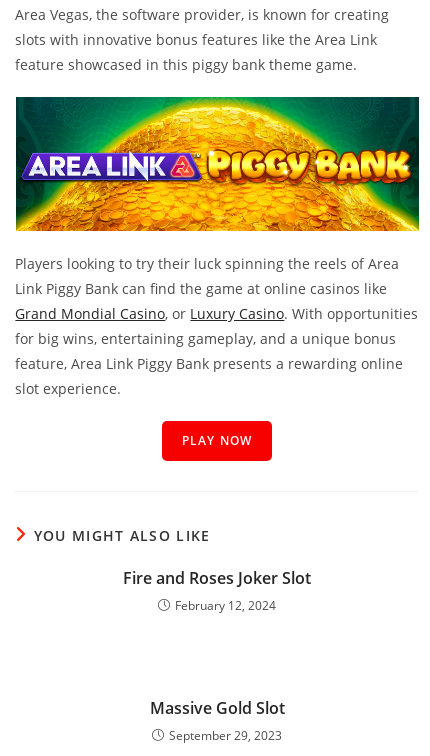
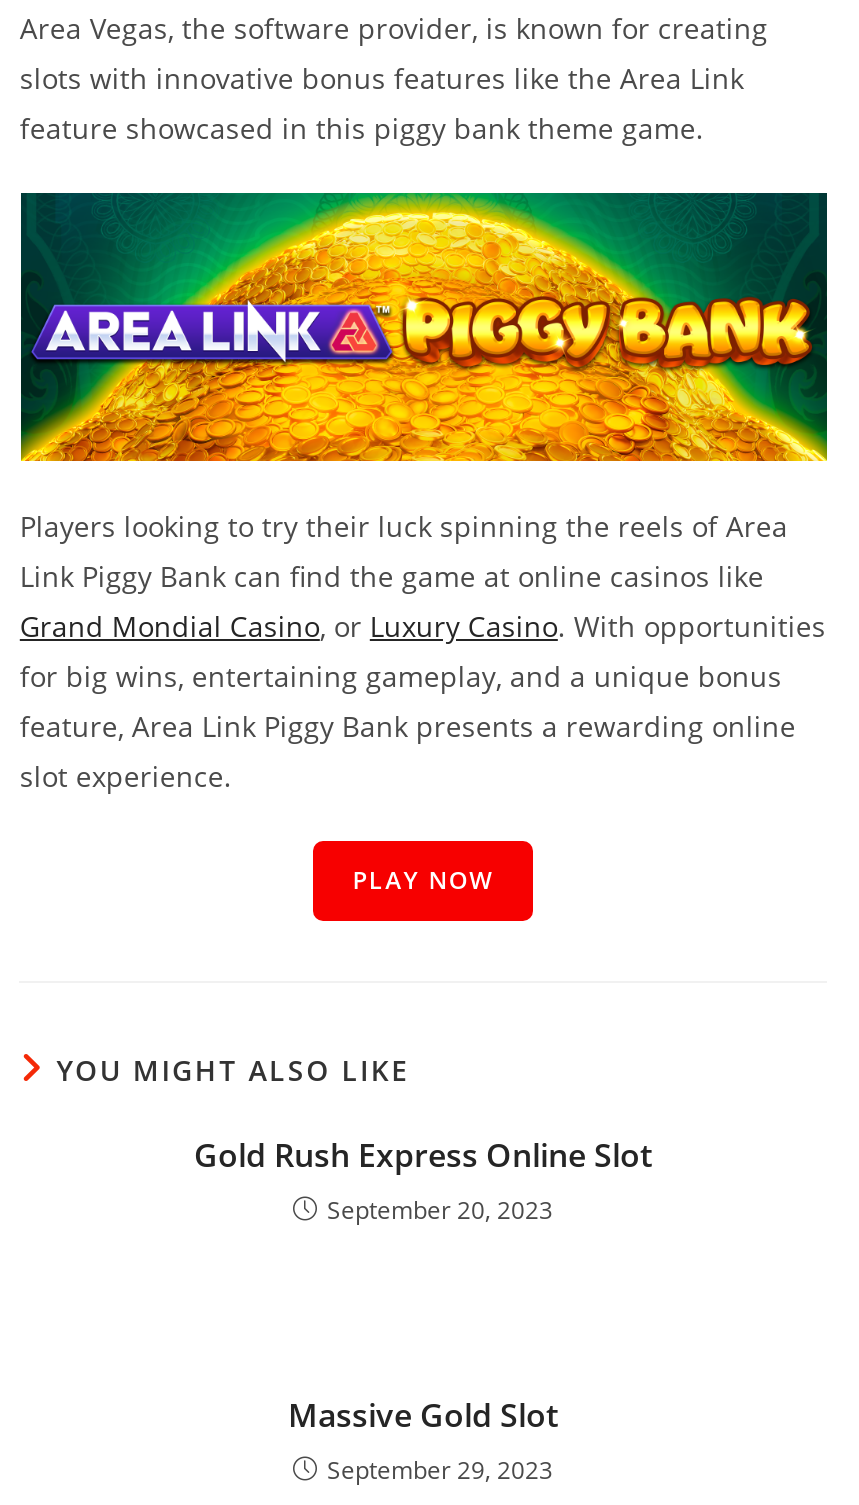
- Fire and Roses Joker Slot
- February 12, 2024
+ Gold Rush Express Online Slot
+ September 20, 2023
